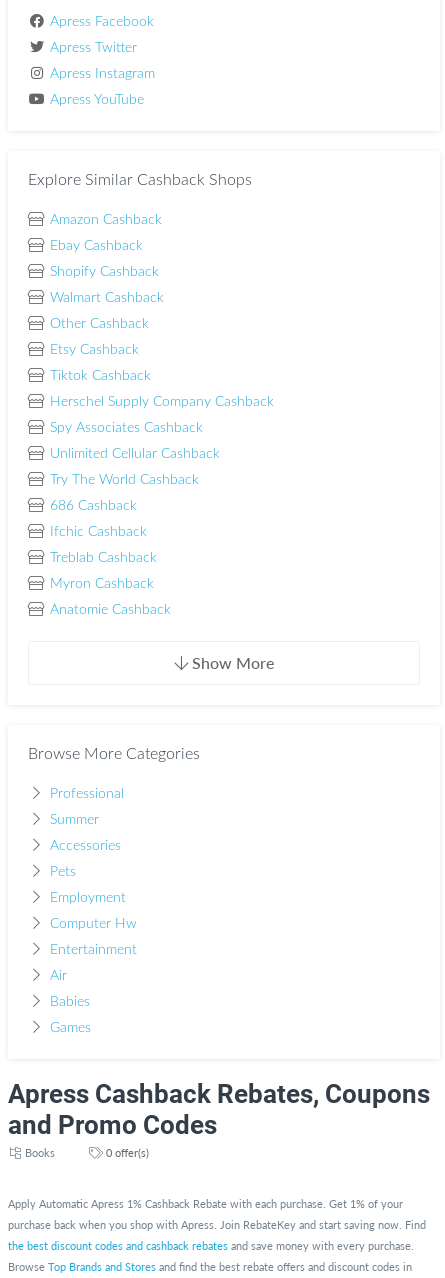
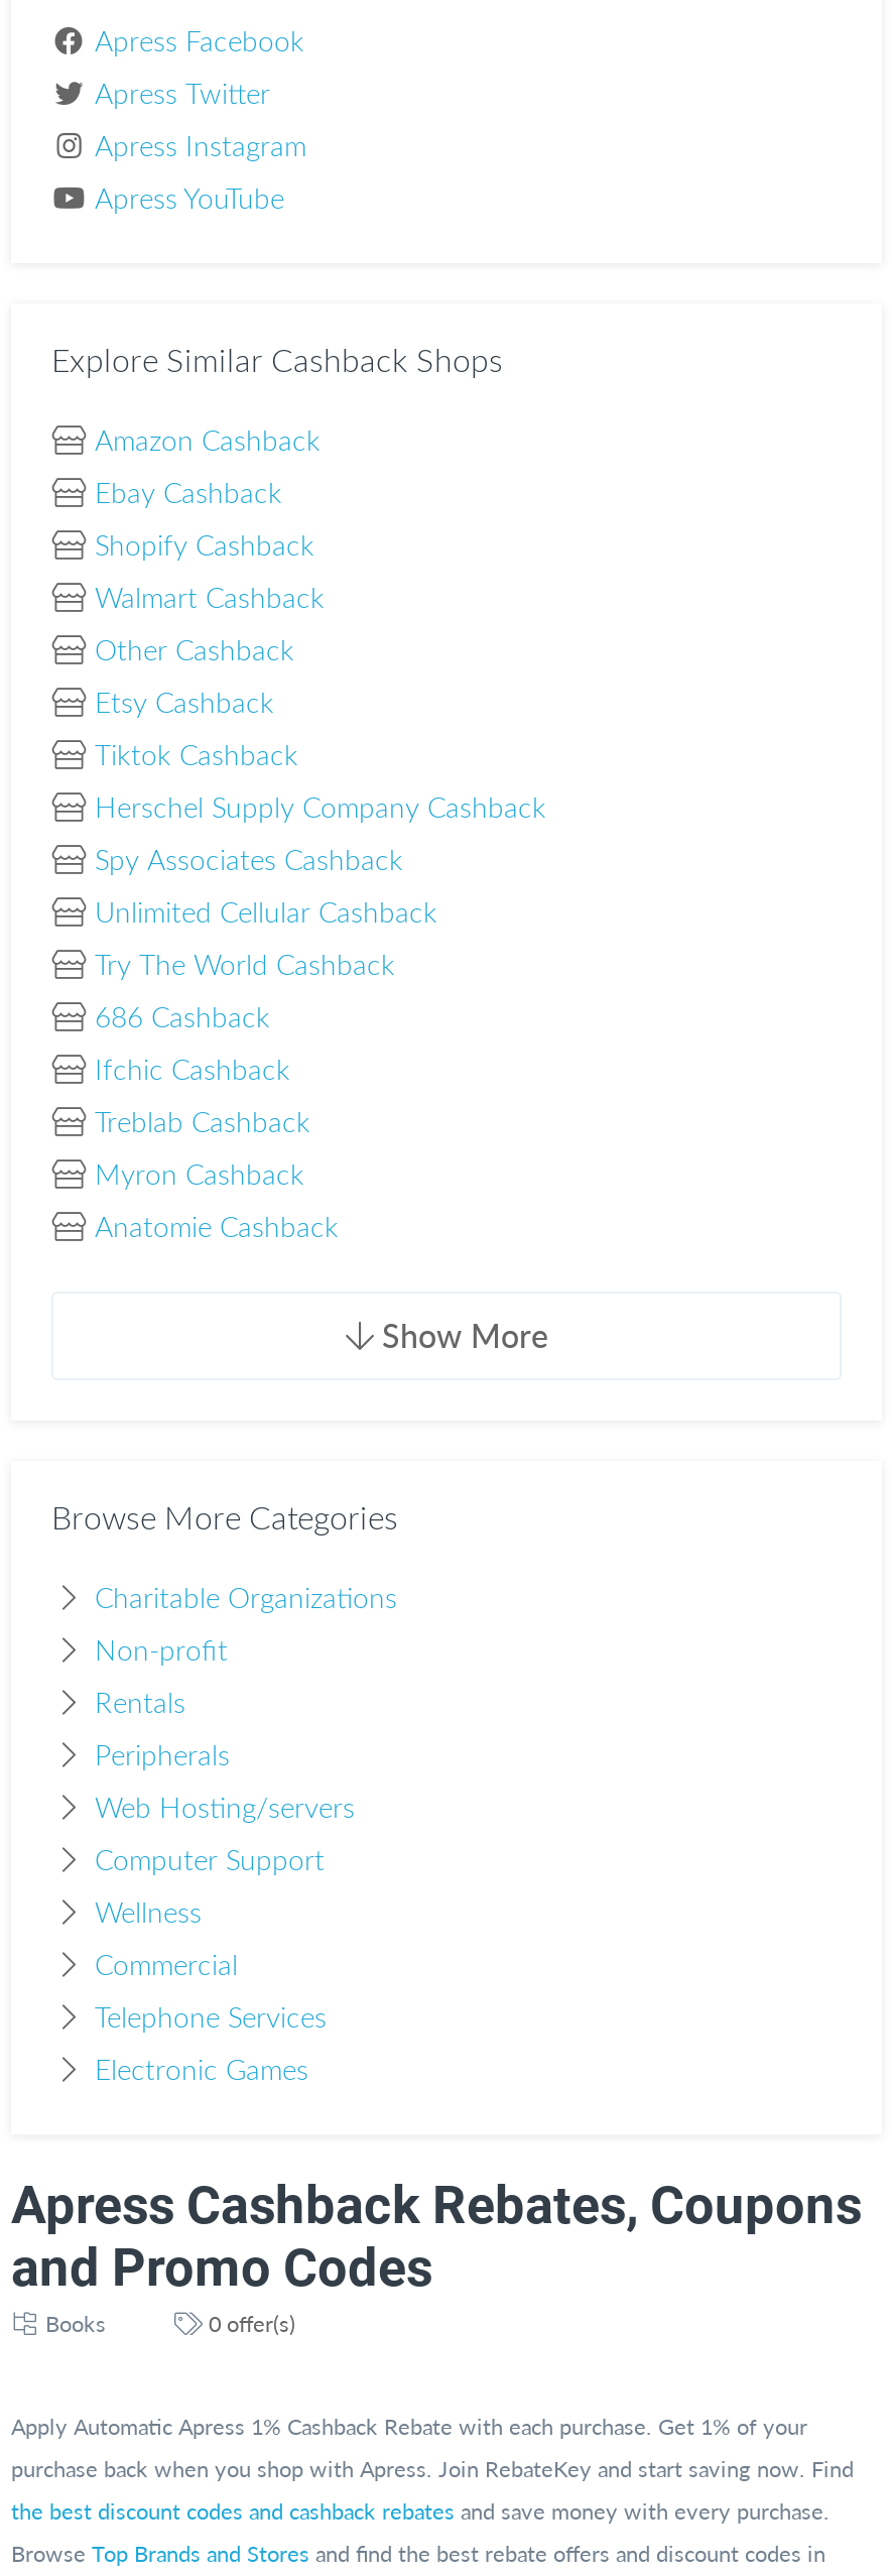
- Professional
+ Charitable Organizations

- Summer
+ Non-profit

- Accessories
+ Rentals

- Pets
+ Peripherals

- Employment
+ Web Hosting/servers

- Computer Hw
+ Computer Support

- Entertainment
+ Wellness

- Air
+ Commercial

- Babies
+ Telephone Services

- Games
+ Electronic Games
